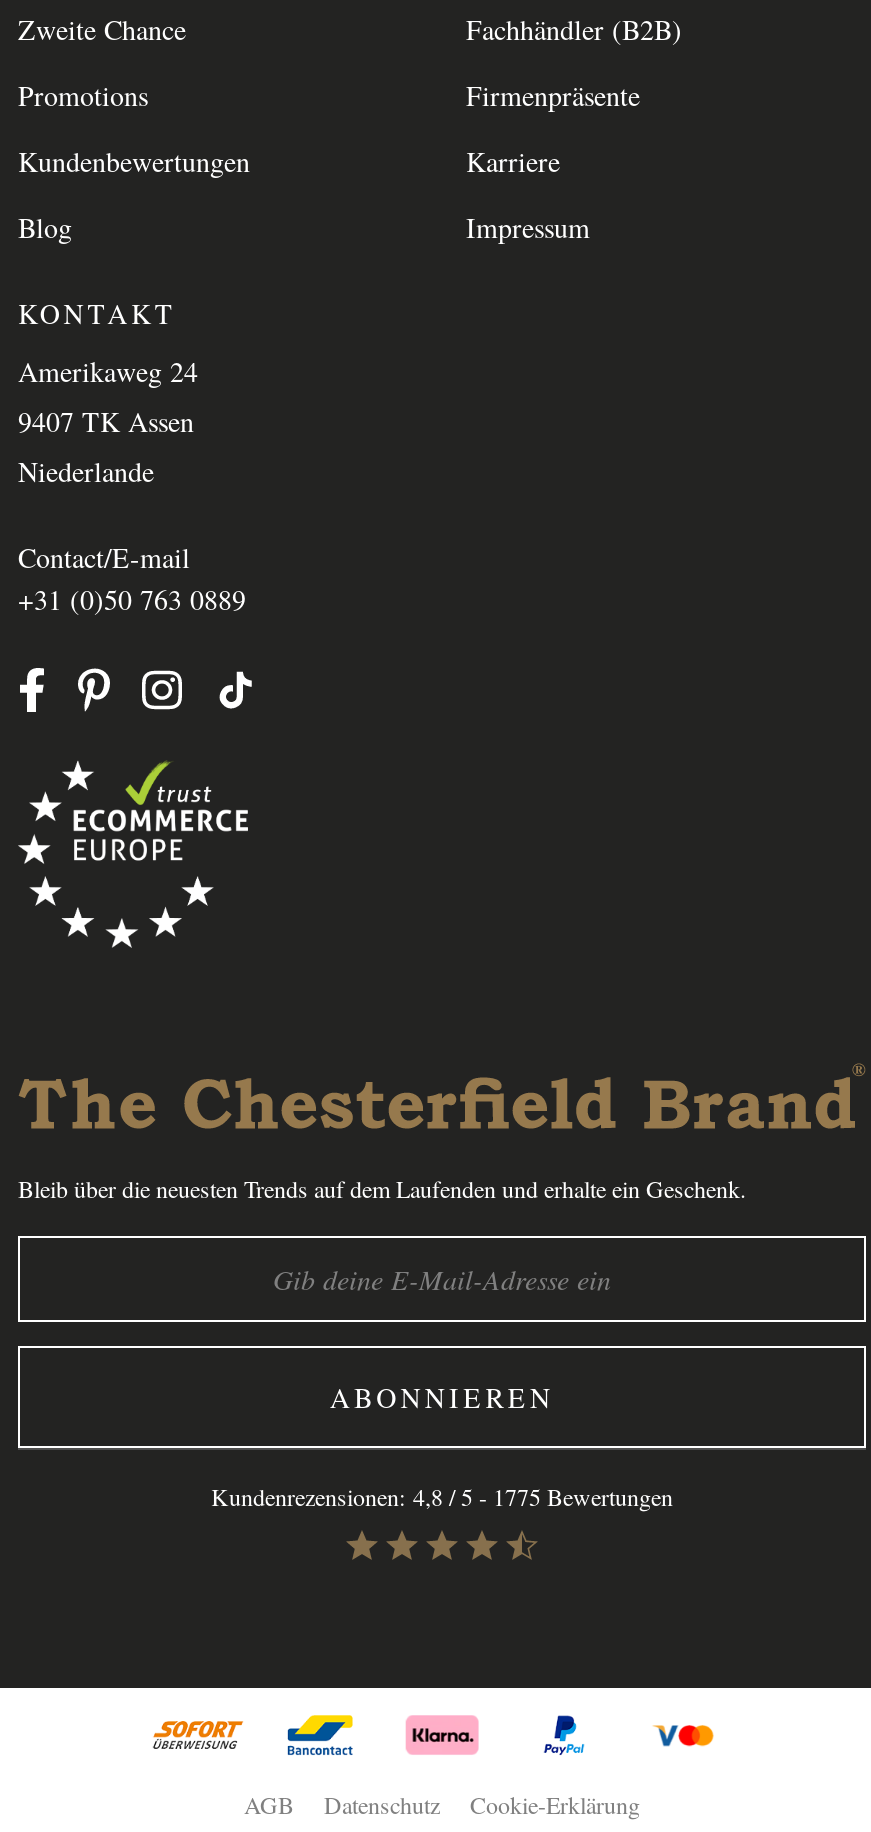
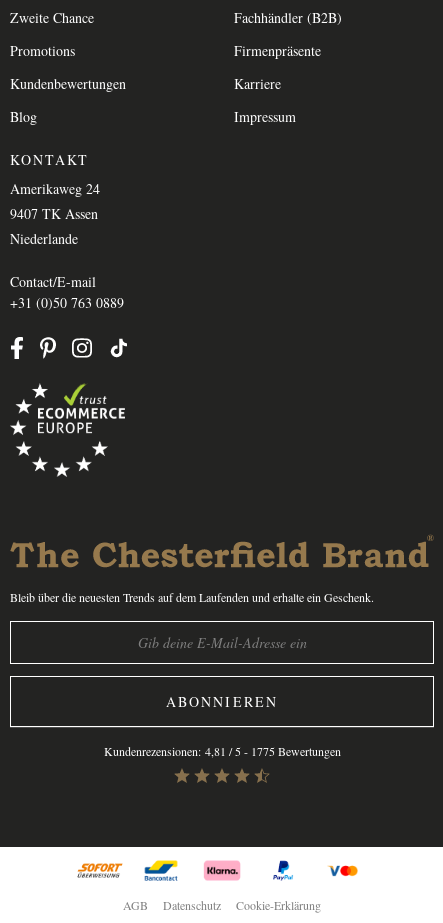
- Kundenrezensionen: 4,8 / 5 - 1775 Bewertungen
+ Kundenrezensionen: 4,81 / 5 - 1775 Bewertungen
